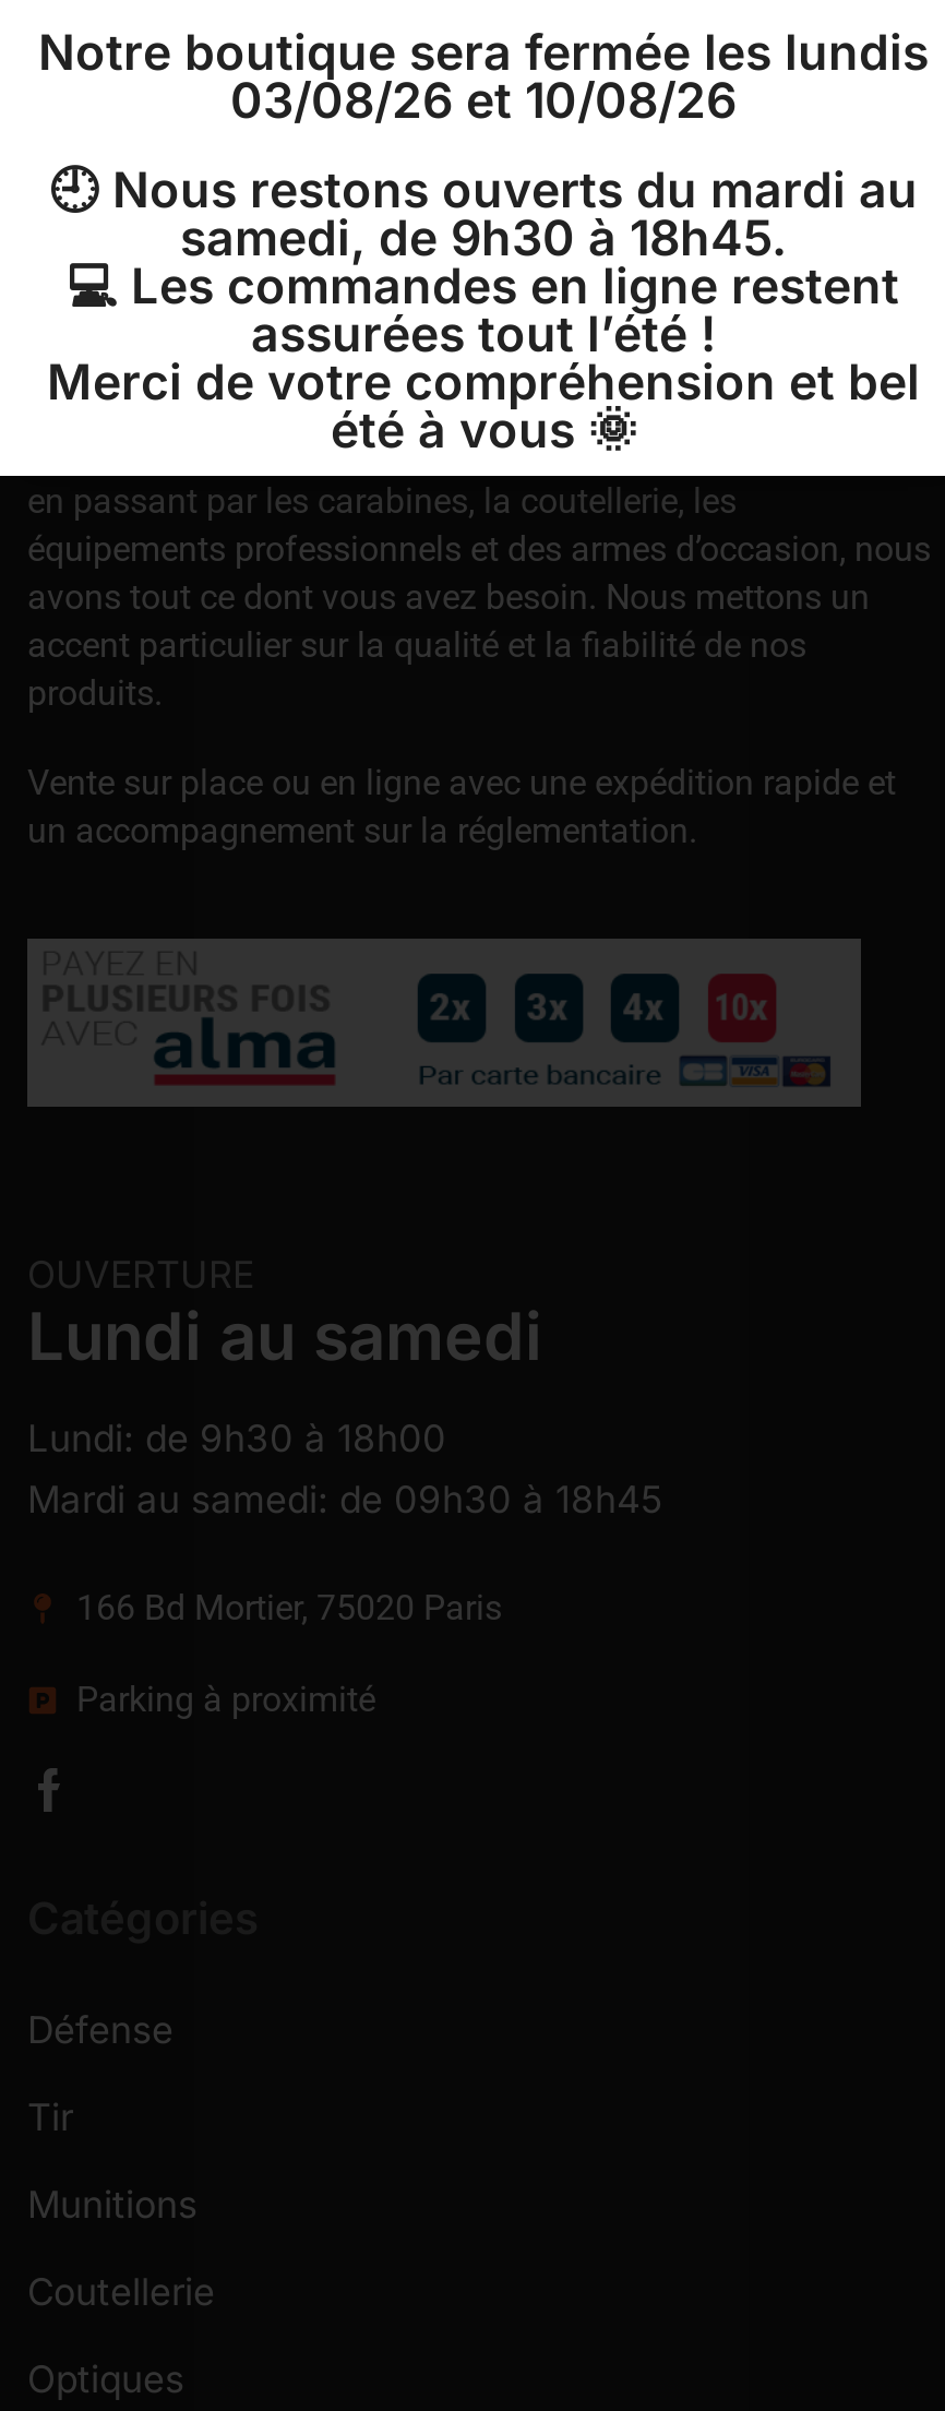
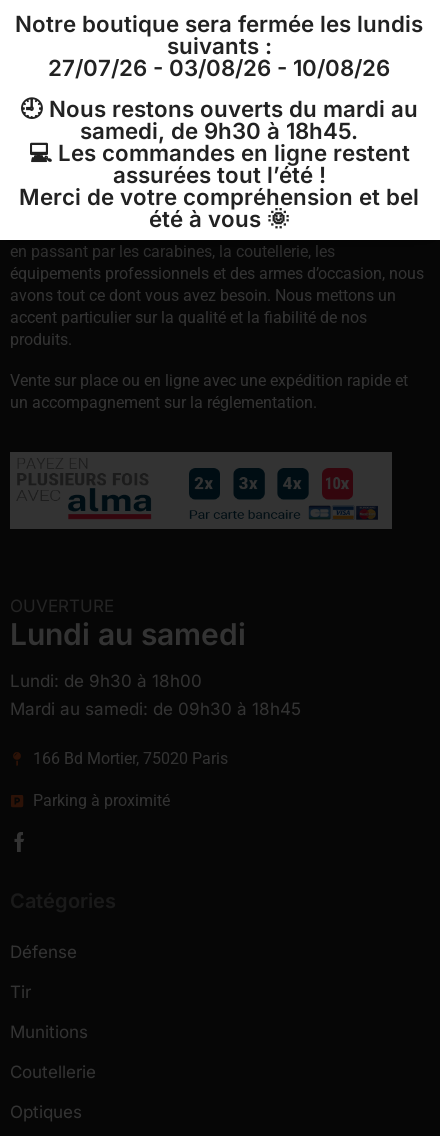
- 03/08/26 et 10/08/26
+ suivants :
+ 27/07/26 - 03/08/26 - 10/08/26
